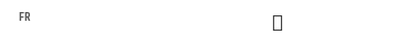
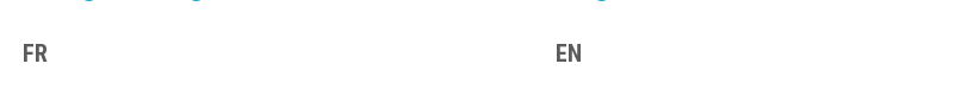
+ EN
